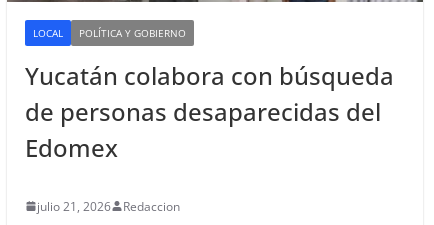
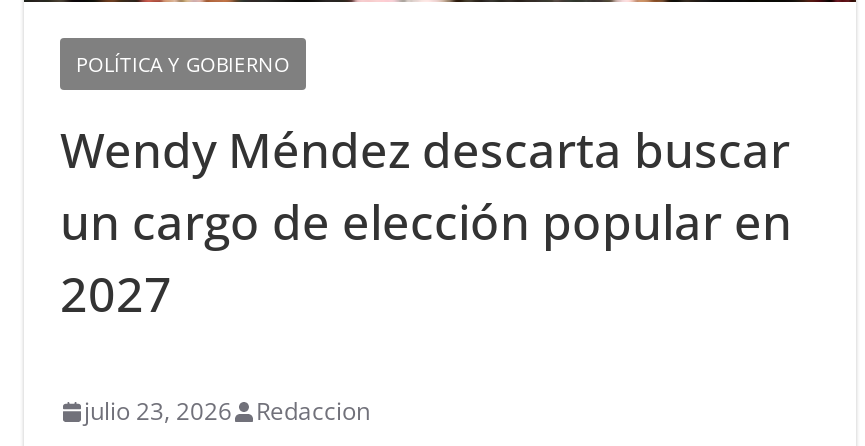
- LOCAL

- Yucatán colabora con búsqueda
- de personas desaparecidas del
- Edomex
+ Wendy Méndez descarta buscar
+ un cargo de elección popular en
+ 2027

- julio 21, 2026 Redaccion
+ julio 23, 2026 Redaccion
